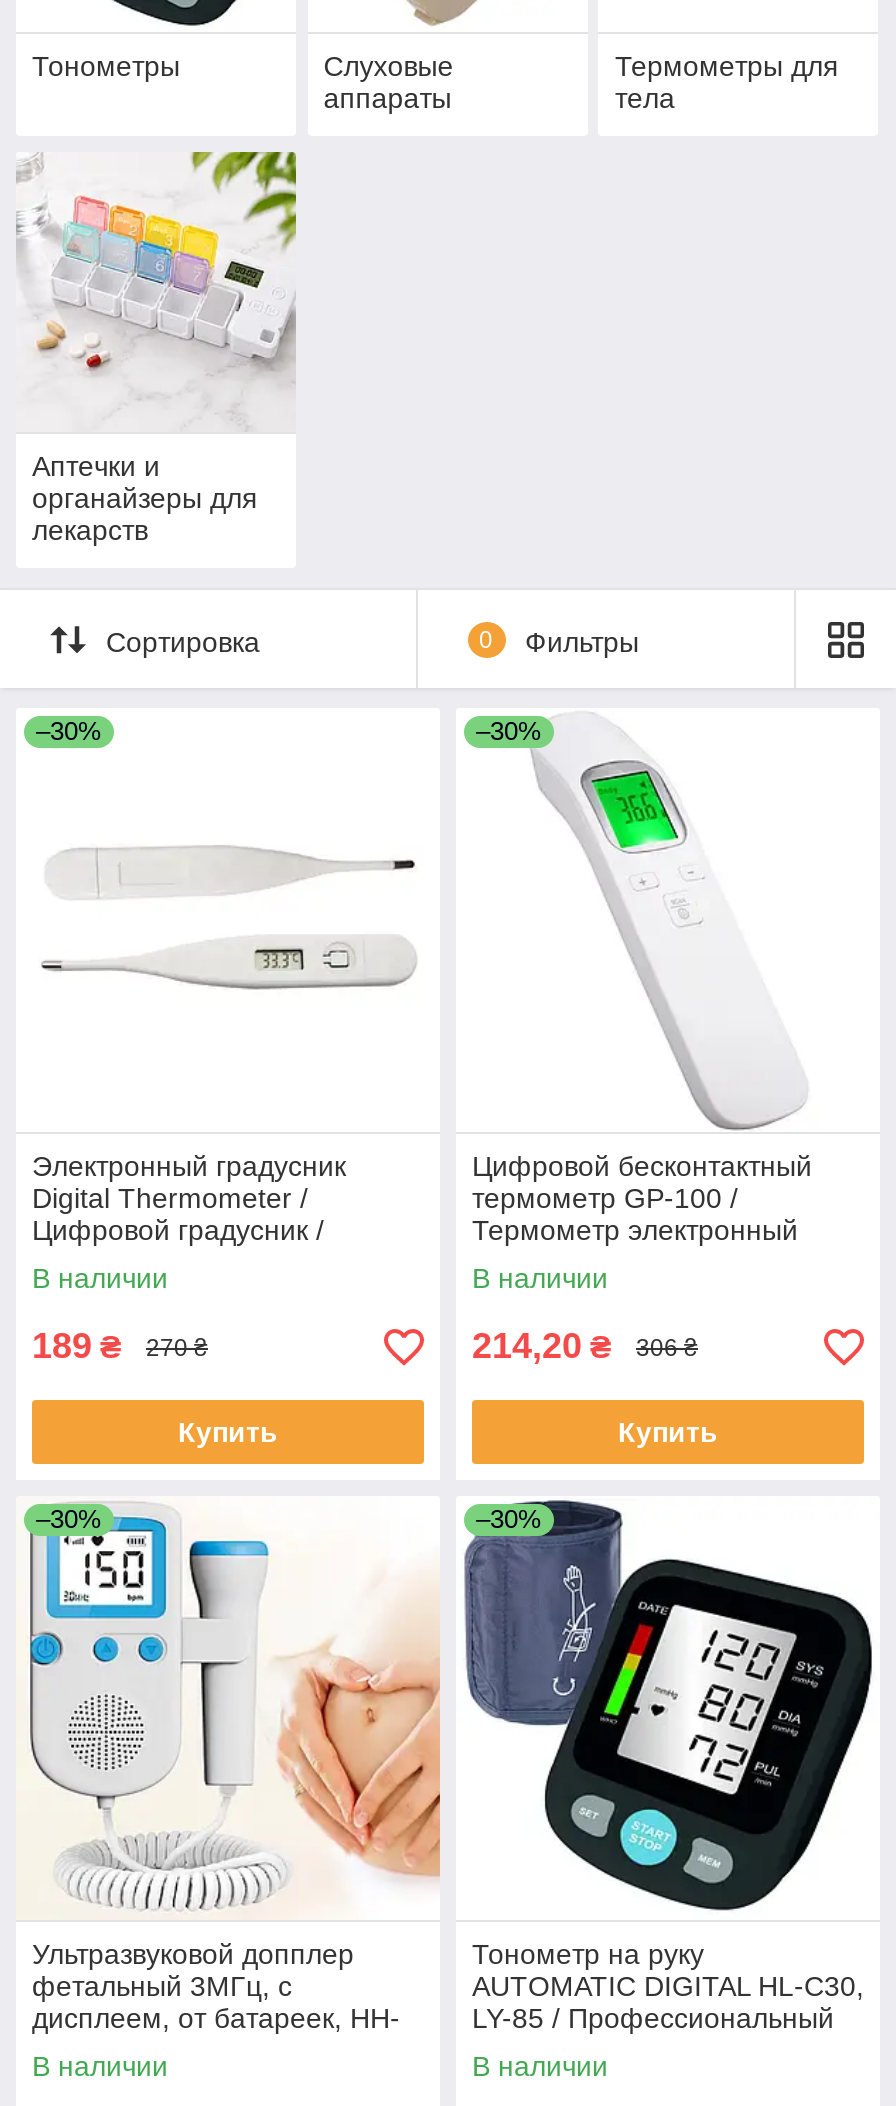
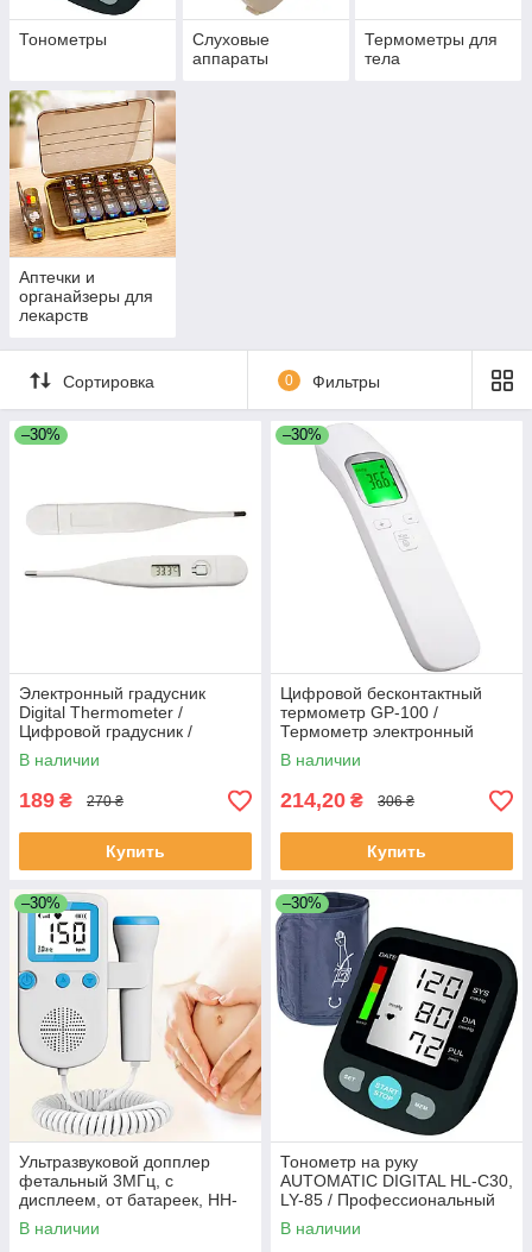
- [image]
+ [image]
